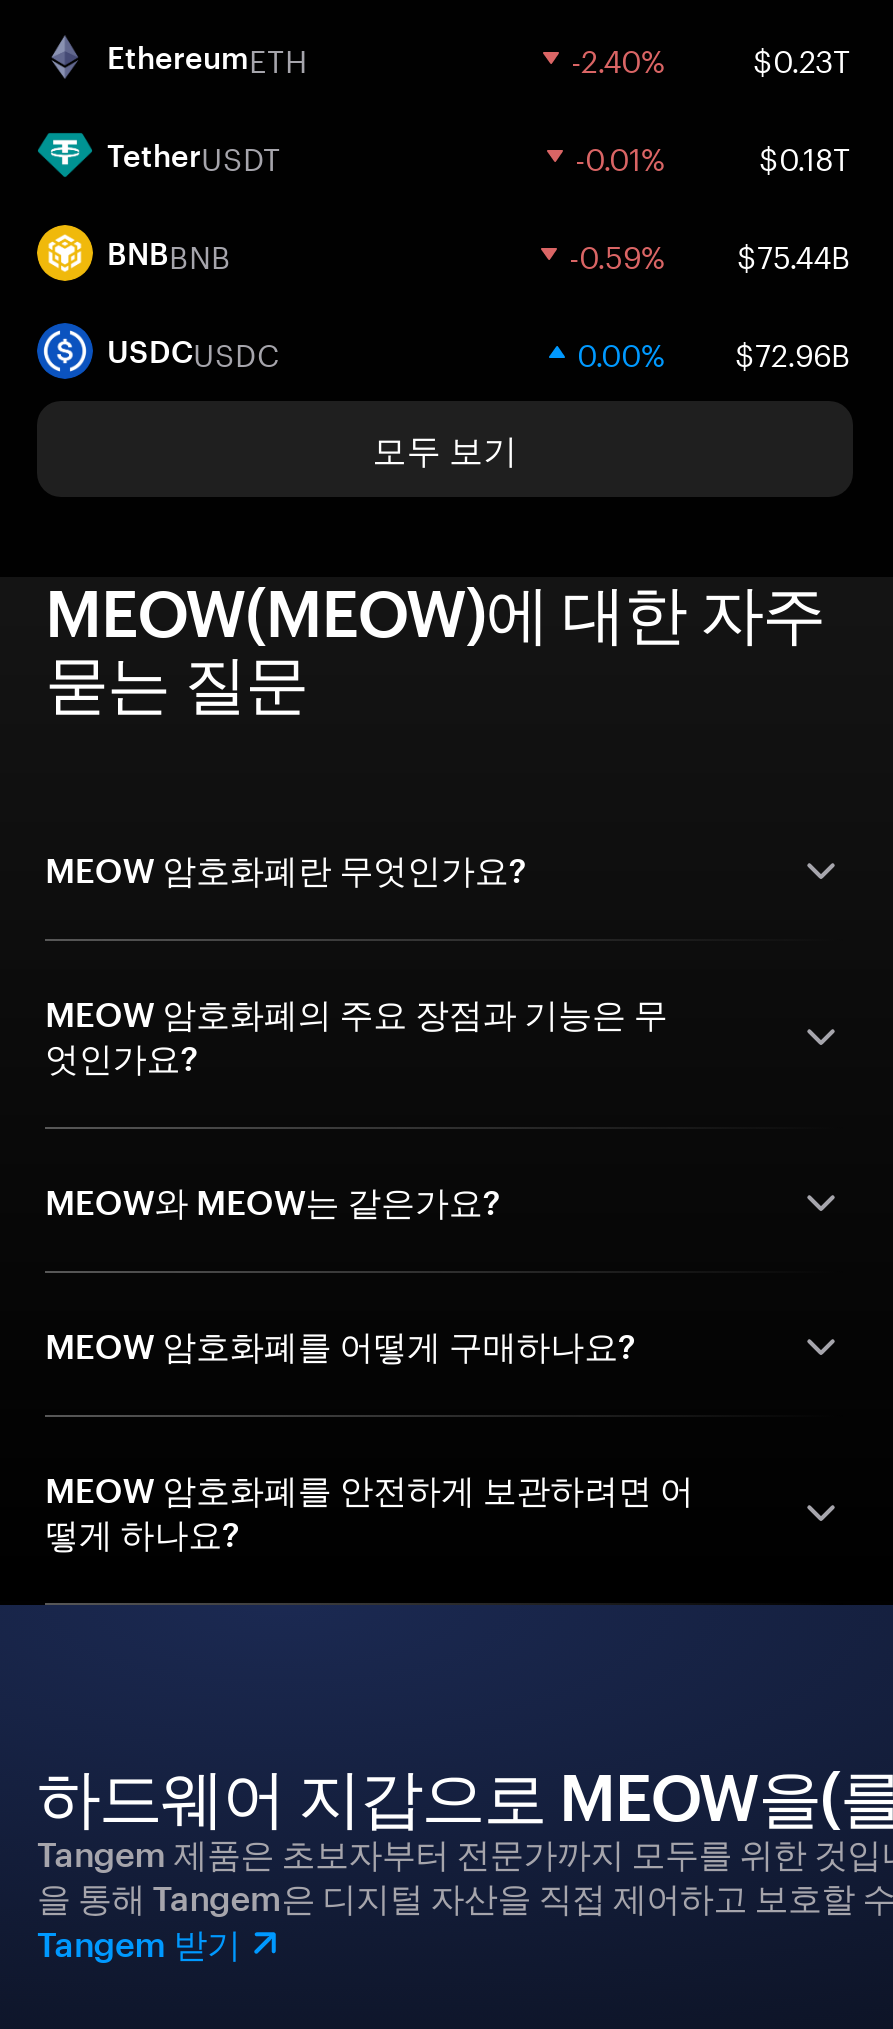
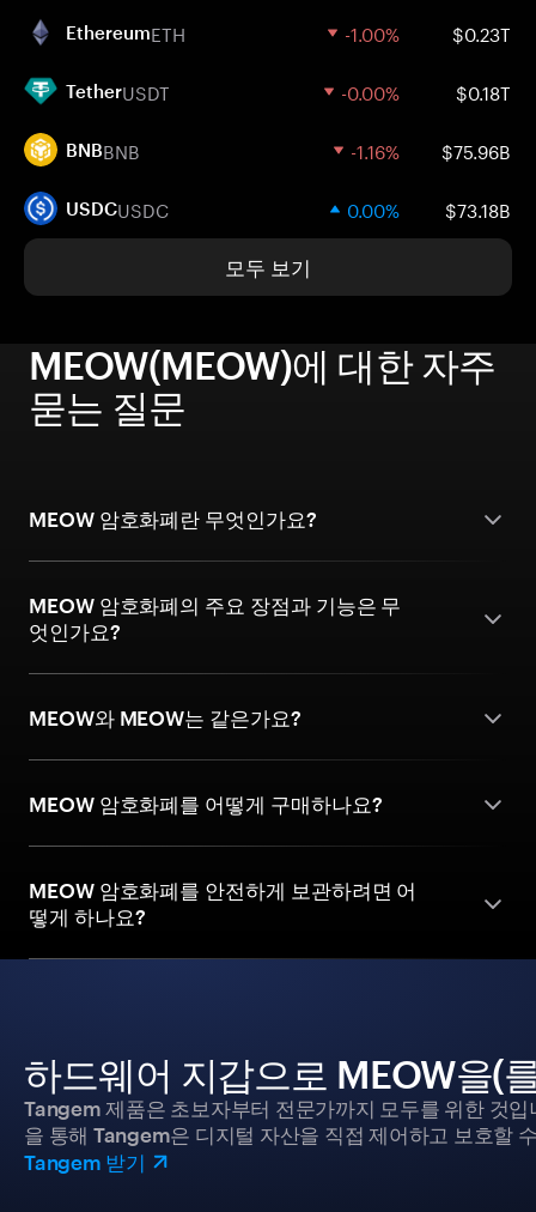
- -2.40% $0.23T
+ -1.00% $0.23T

- -0.01% $0.18T
+ -0.00% $0.18T

- -0.59%
- $75.44B
+ -1.16%
+ $75.96B

- 0.00% $72.96B
+ 0.00% $73.18B
